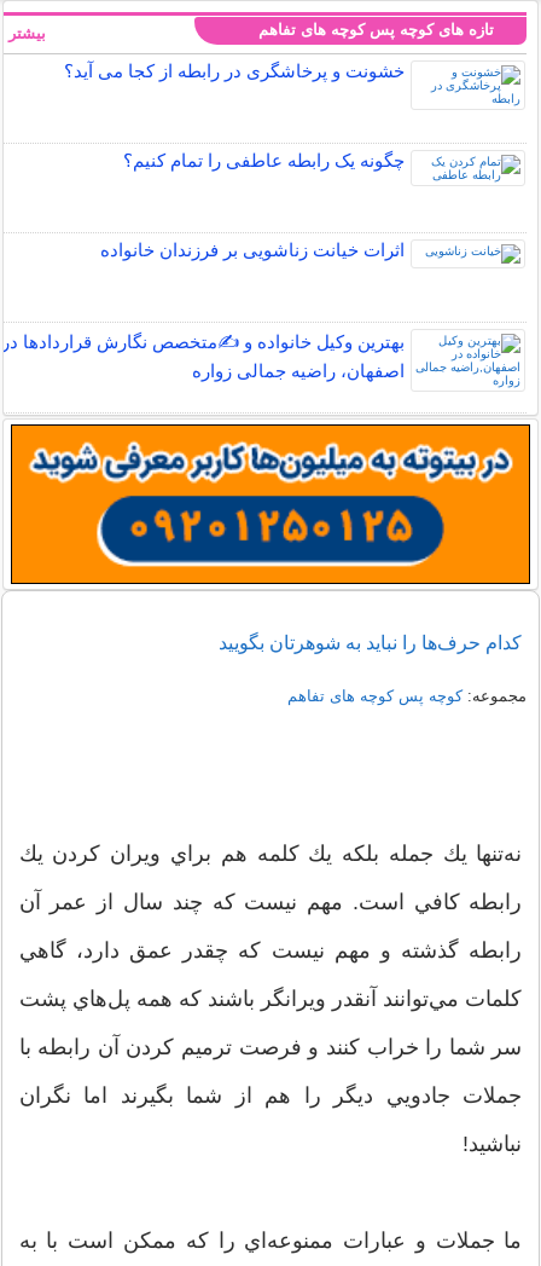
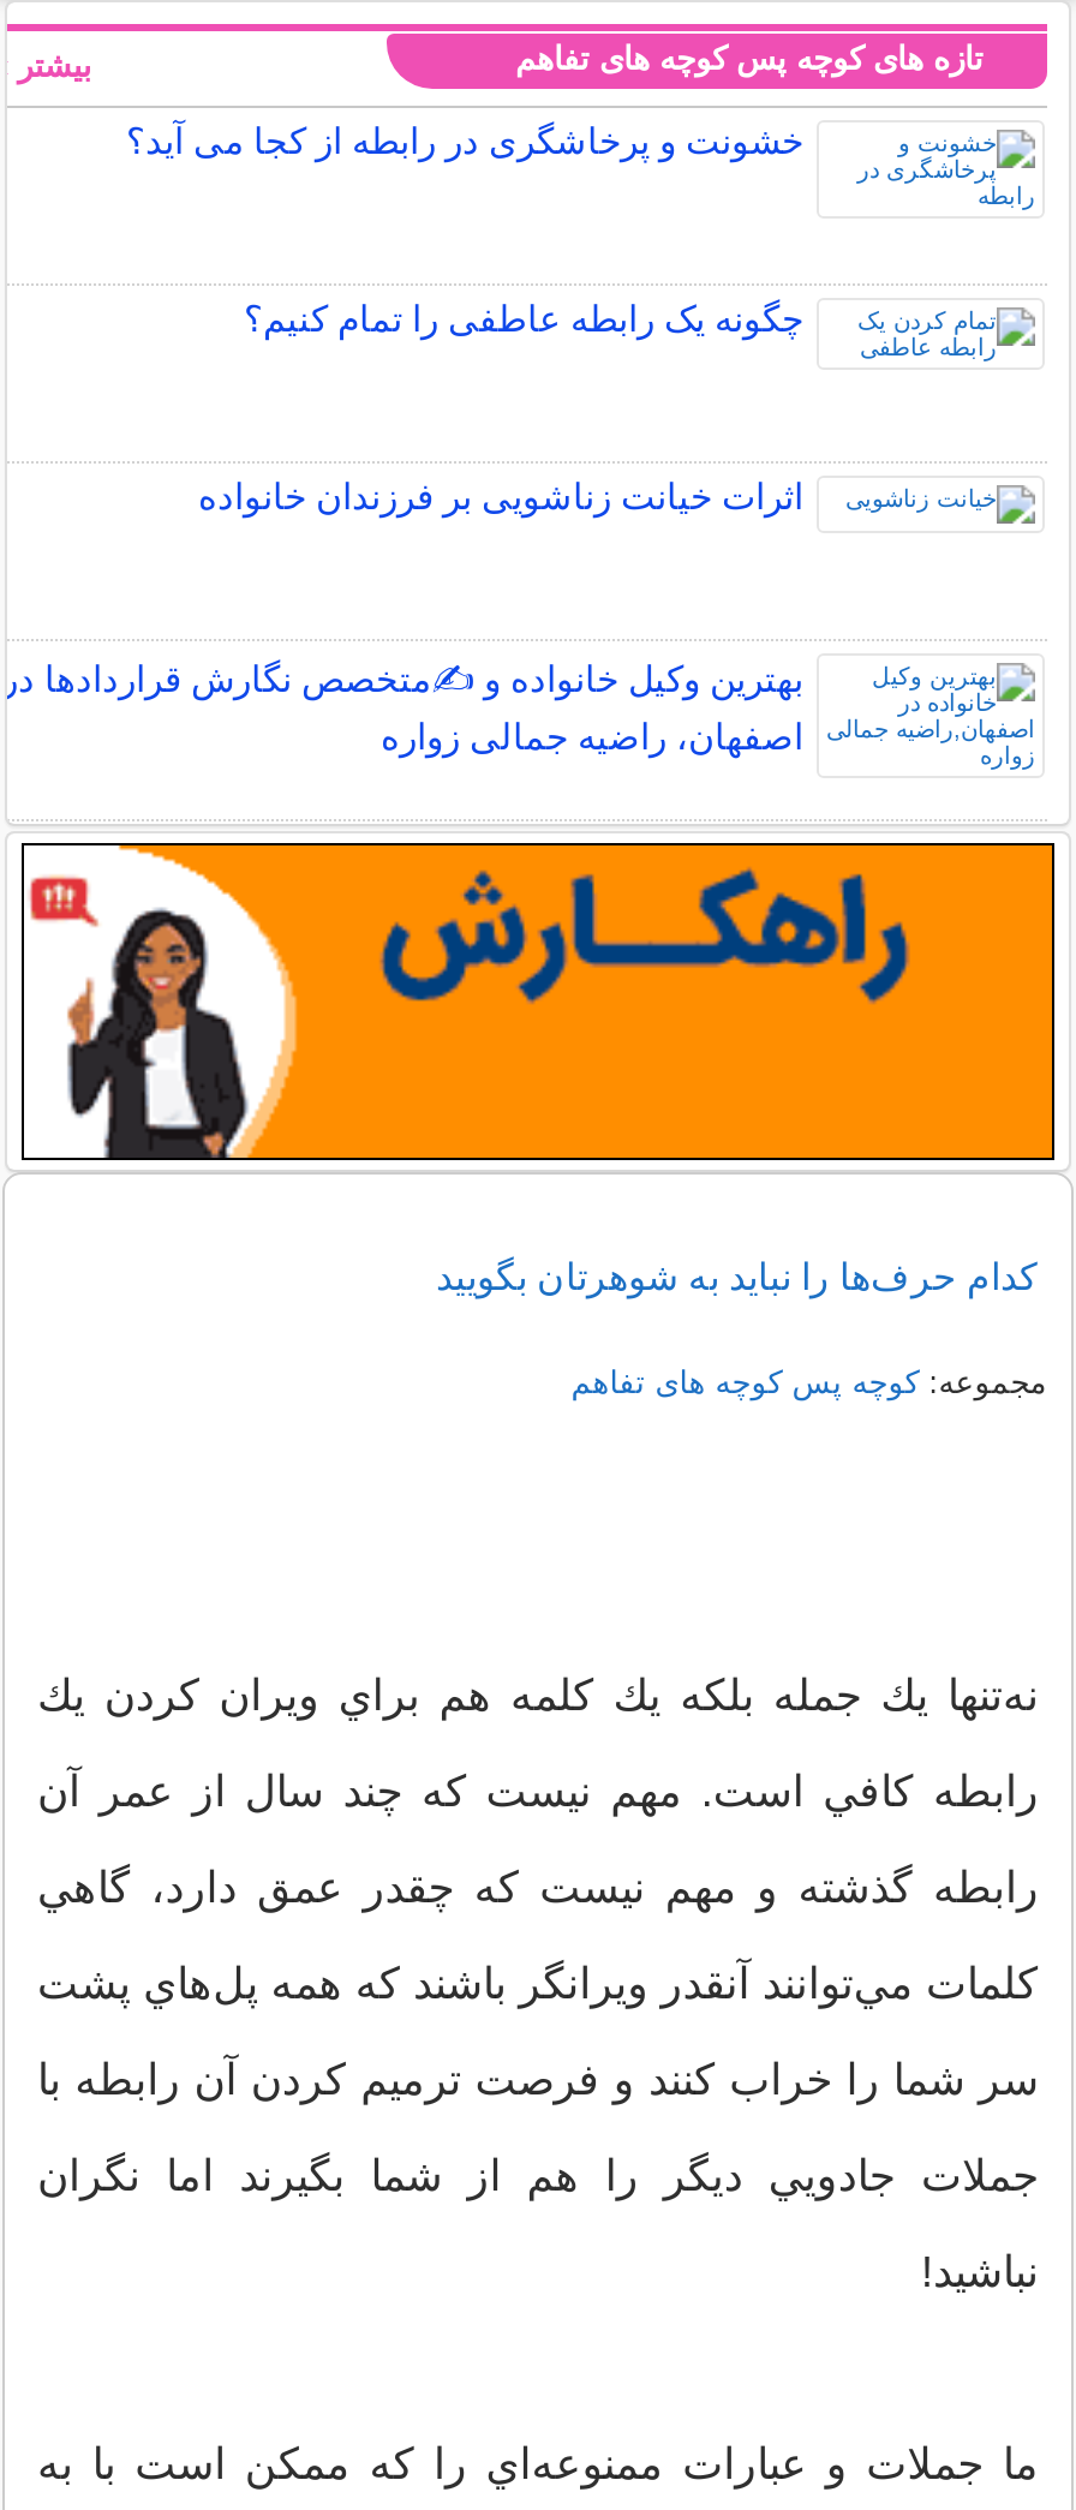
- [image]
+ [image]
